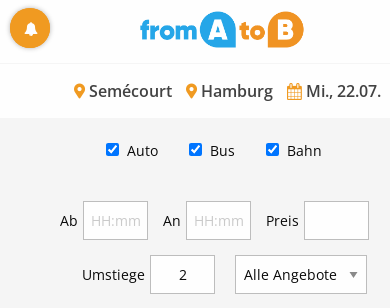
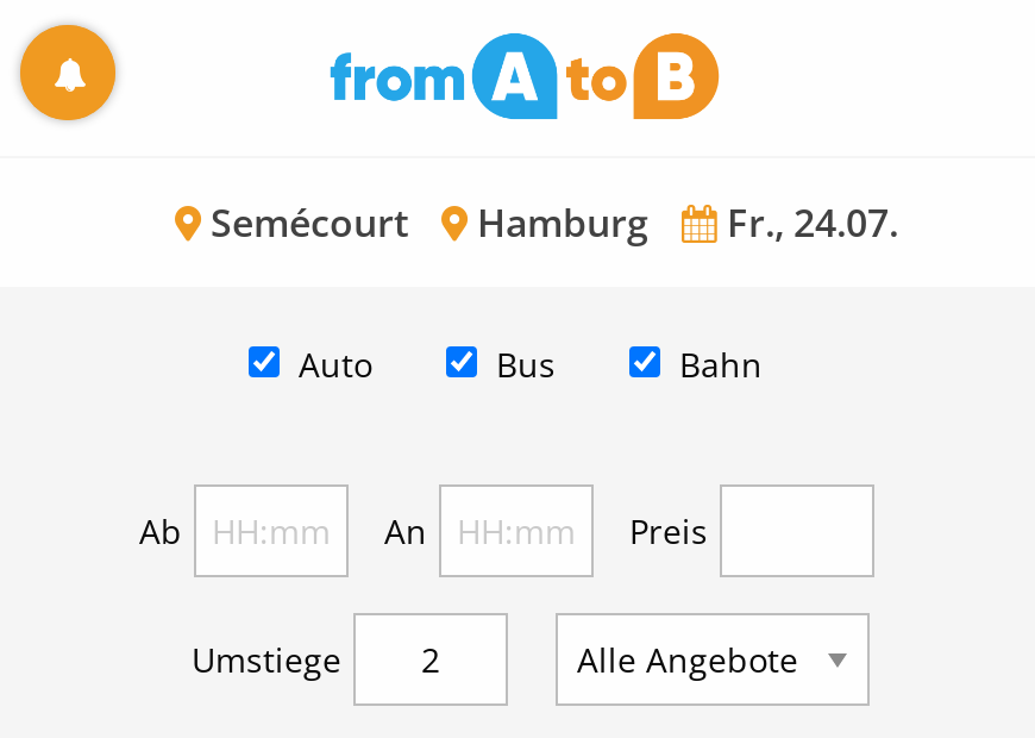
- Semécourt Hamburg Mi., 22.07.
+ Semécourt Hamburg Fr., 24.07.
